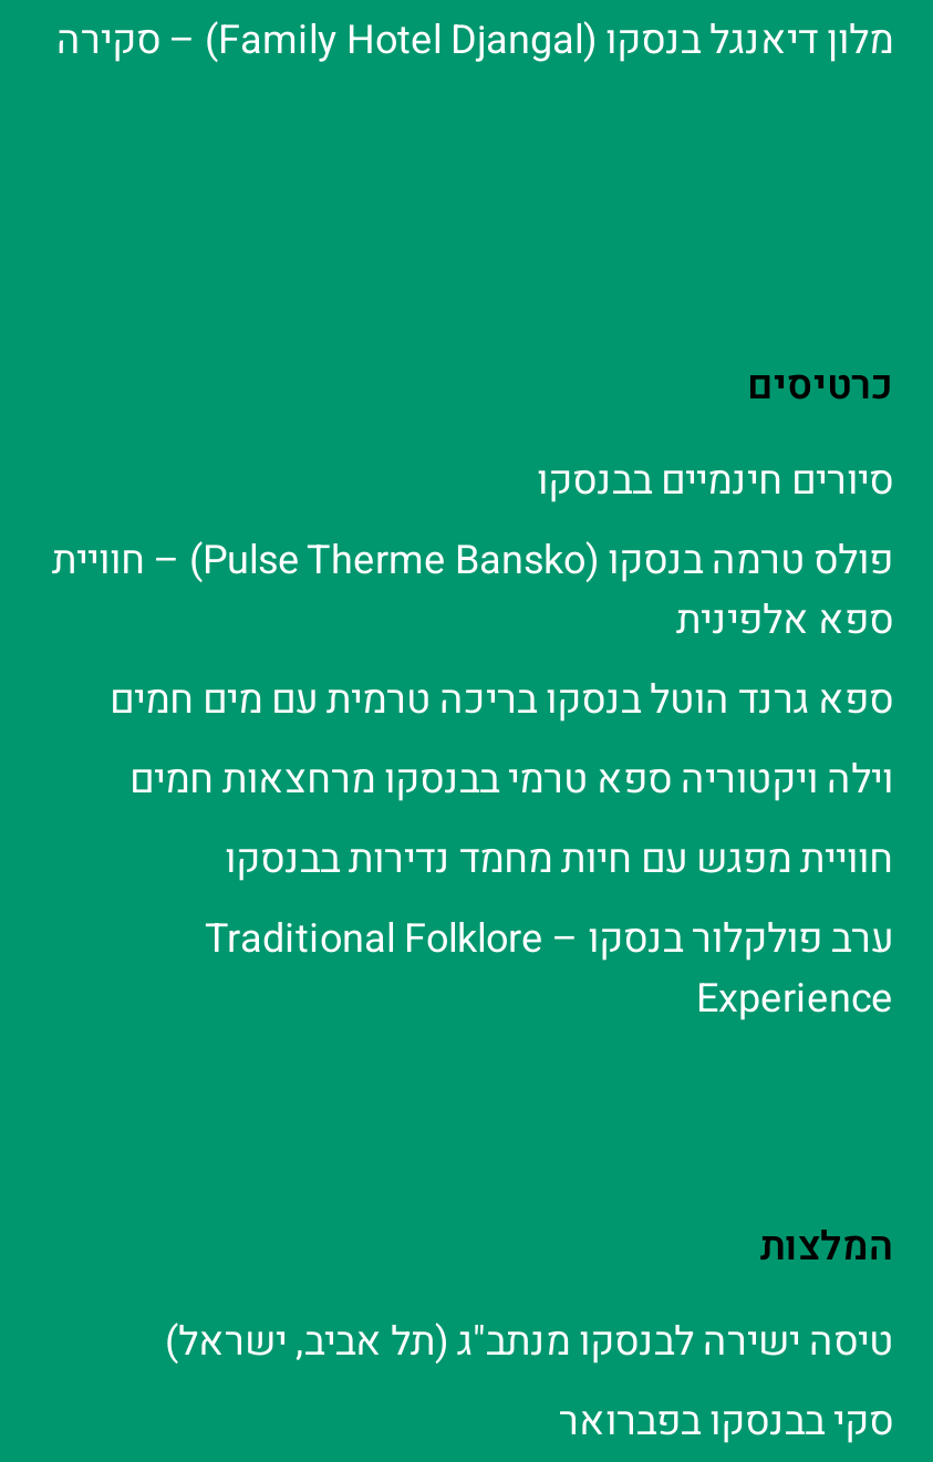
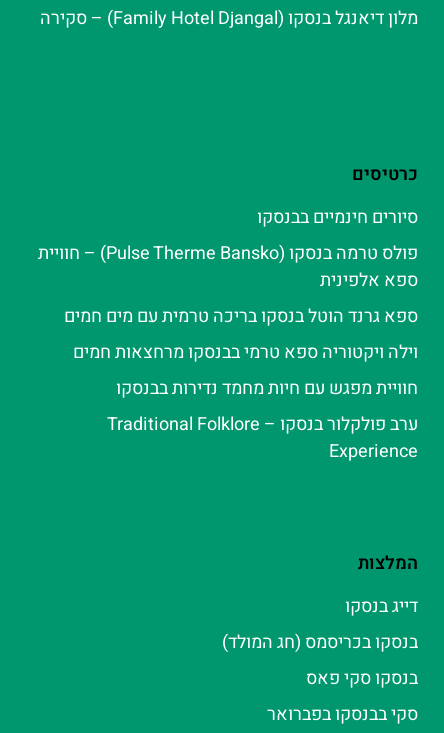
- טיסה ישירה לבנסקו מנתב"ג (תל אביב, ישראל)
+ דייג בנסקו
+ בנסקו בכריסמס (חג המולד)
+ בנסקו סקי פאס
